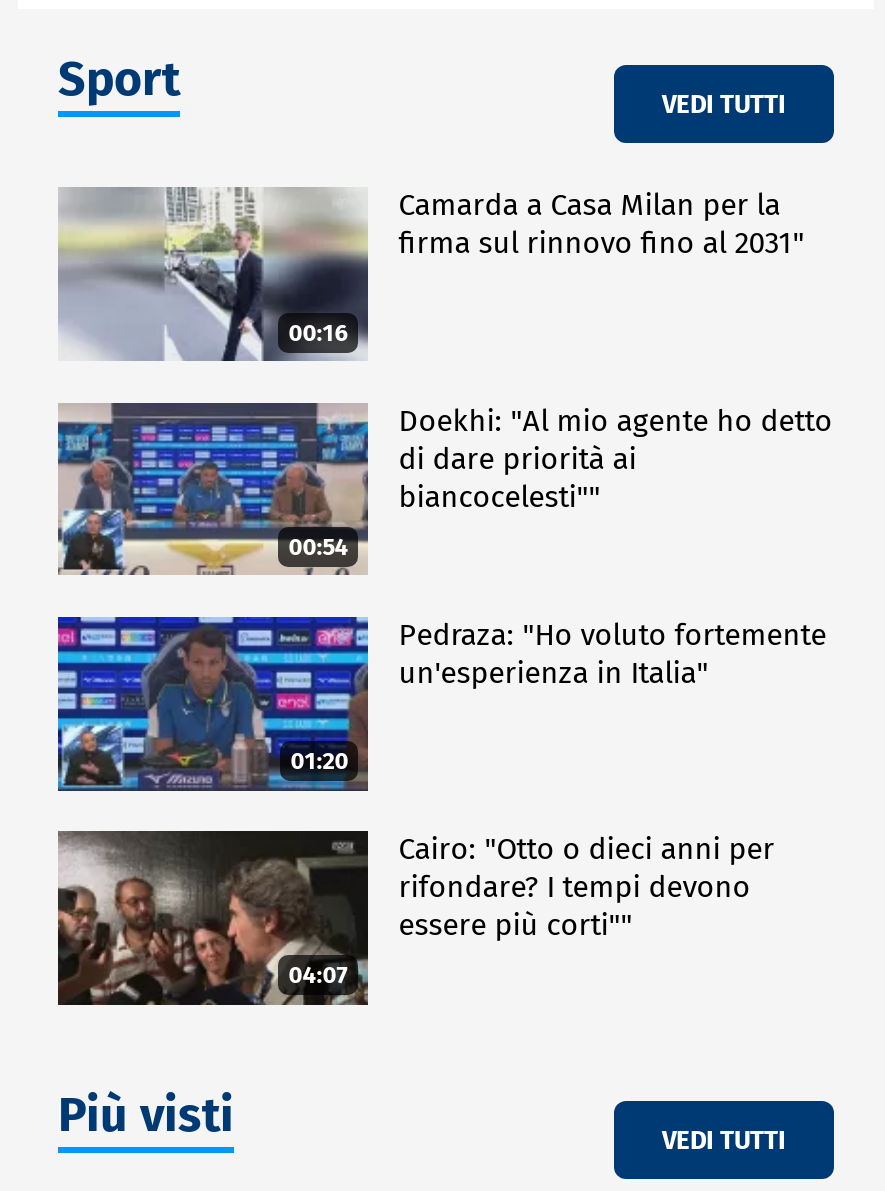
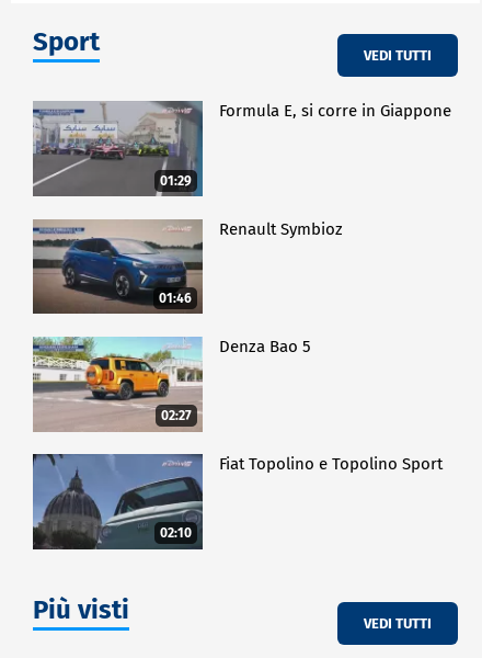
- [image]
- 00:16
+ [image]
+ 01:29

- Camarda a Casa Milan per la
- firma sul rinnovo fino al 2031"
+ Formula E, si corre in Giappone

- [image]
- 00:54
+ [image]
+ 01:46

- Doekhi: "Al mio agente ho detto
- di dare priorità ai
- biancocelesti""
+ Renault Symbioz

- [image]
- 01:20
+ [image]
+ 02:27

- Pedraza: "Ho voluto fortemente
- un'esperienza in Italia"
+ Denza Bao 5

- [image]
- 04:07
+ [image]
+ 02:10

- Cairo: "Otto o dieci anni per
- rifondare? I tempi devono
- essere più corti""
+ Fiat Topolino e Topolino Sport
